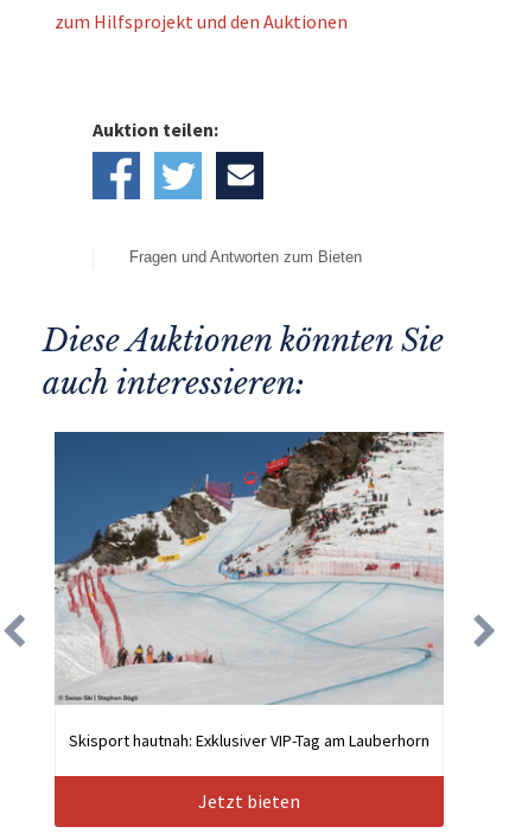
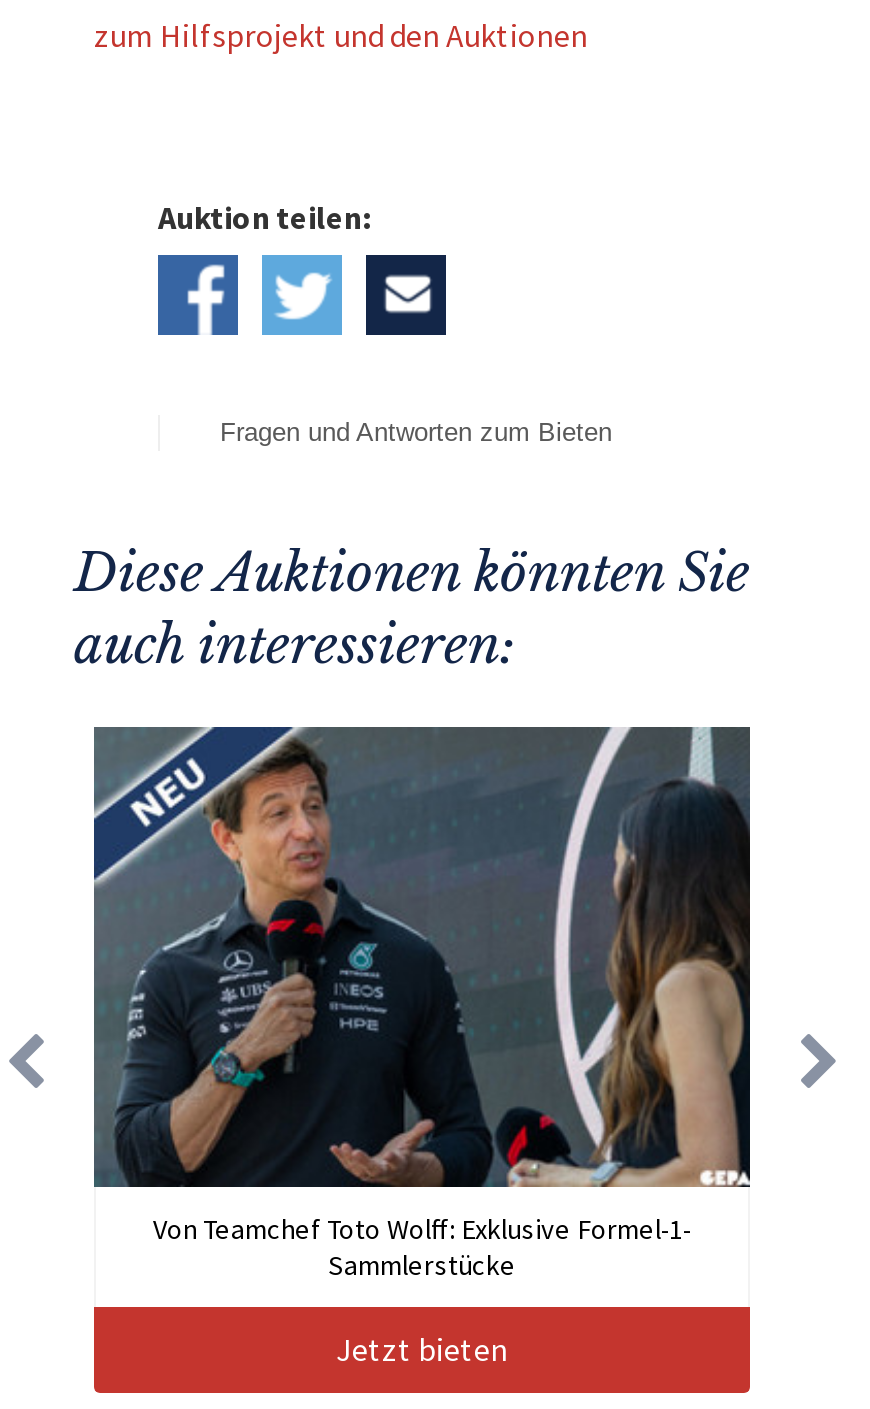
- [image]
- Skisport hautnah: Exklusiver VIP-Tag am Lauberhorn
+ [image]
+ Von Teamchef Toto Wolff: Exklusive Formel-1-
+ Sammlerstücke
